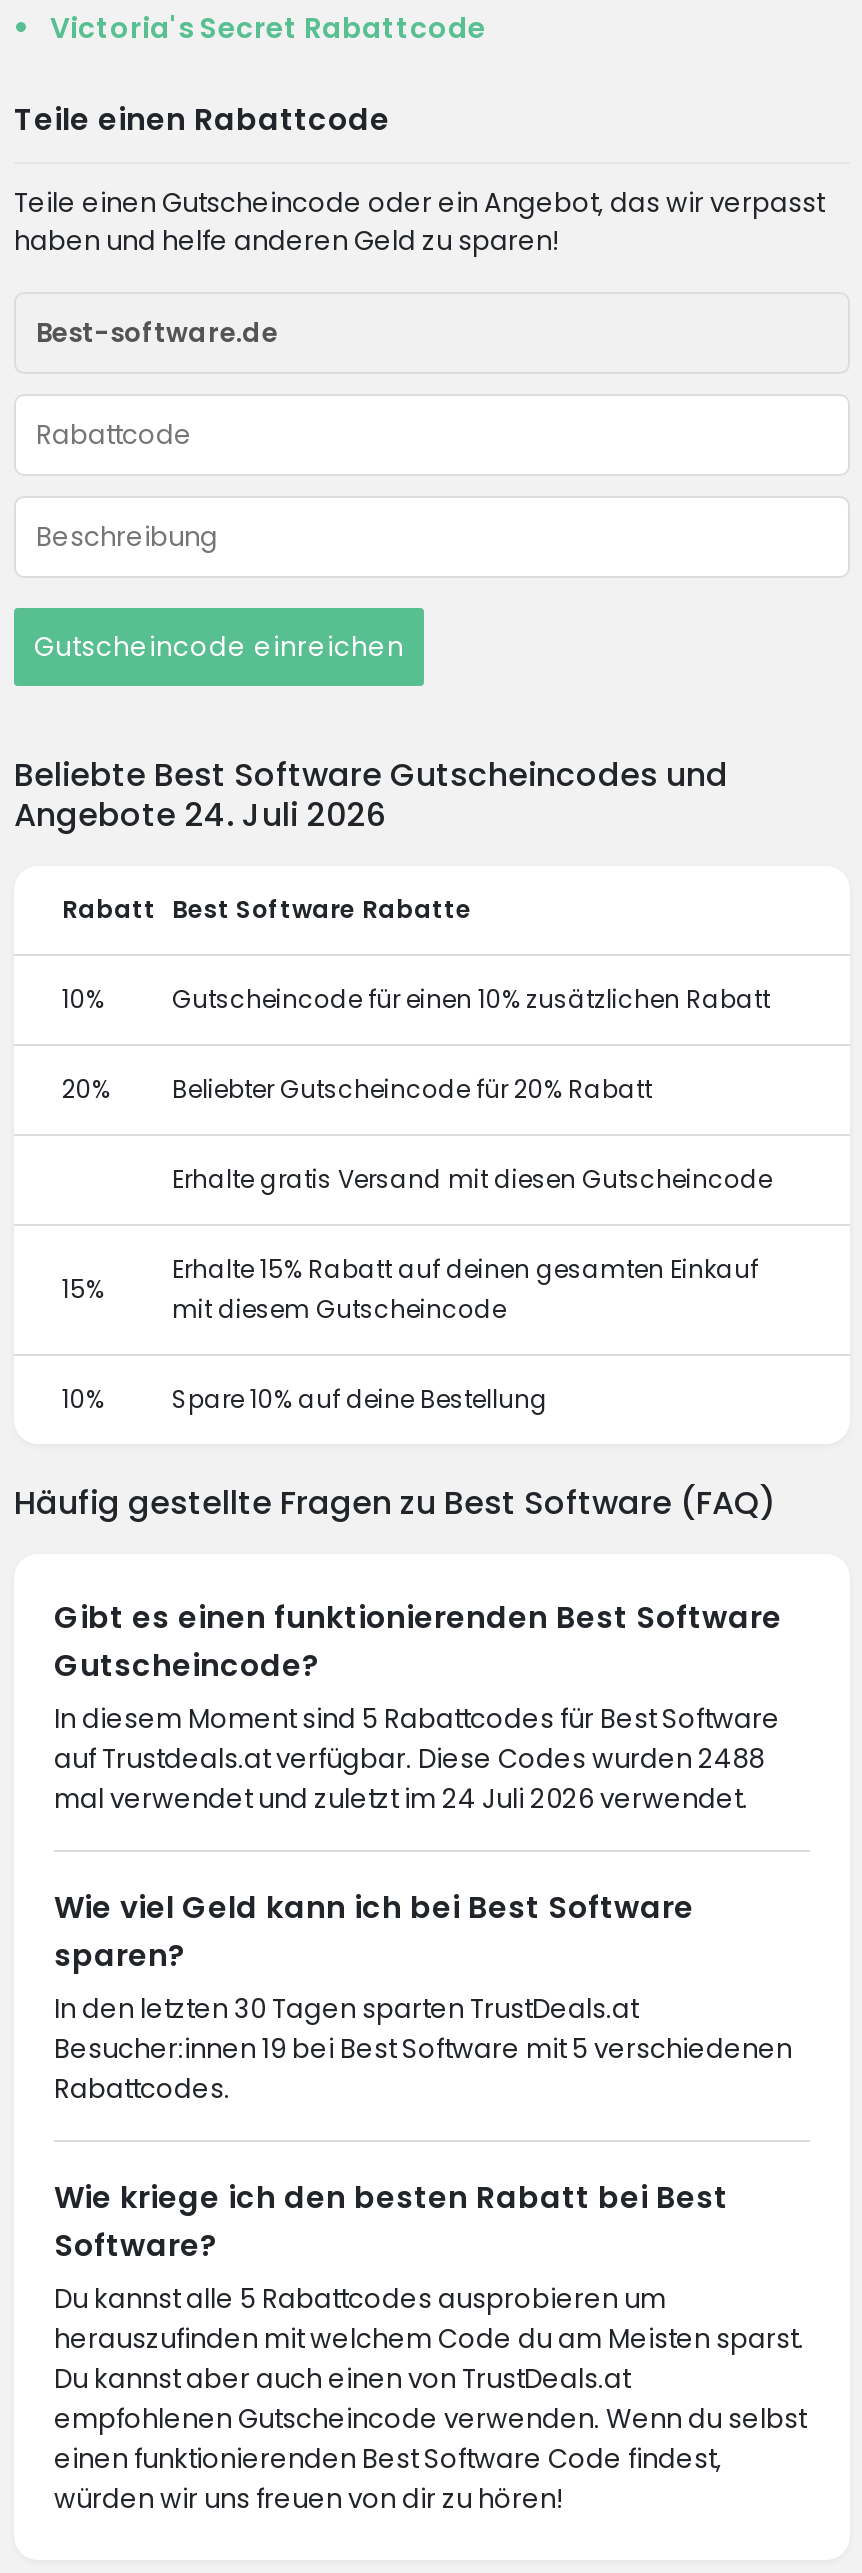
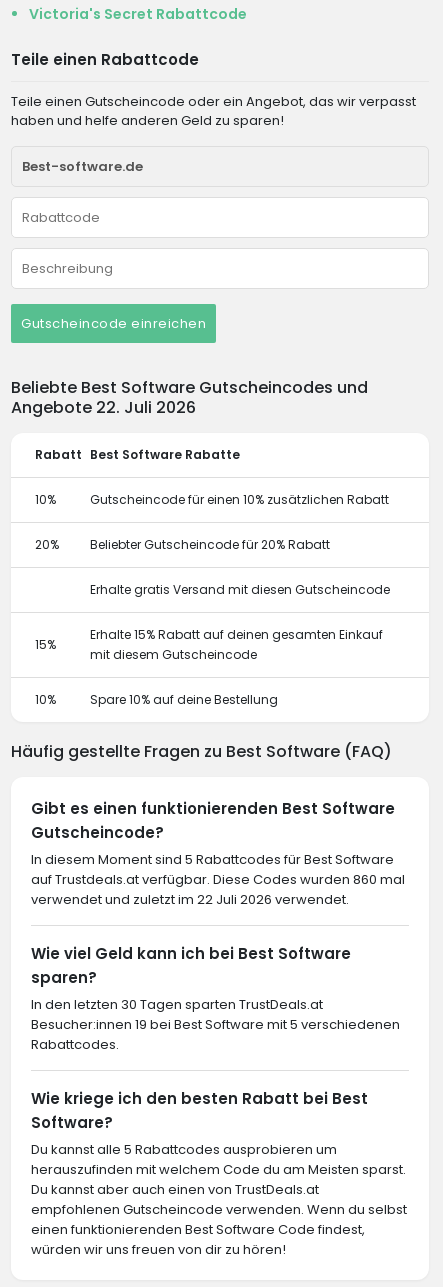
- Angebote 24. Juli 2026
+ Angebote 22. Juli 2026

- auf Trustdeals.at verfügbar. Diese Codes wurden 2488
- mal verwendet und zuletzt im 24 Juli 2026 verwendet.
+ auf Trustdeals.at verfügbar. Diese Codes wurden 860 mal
+ verwendet und zuletzt im 22 Juli 2026 verwendet.
